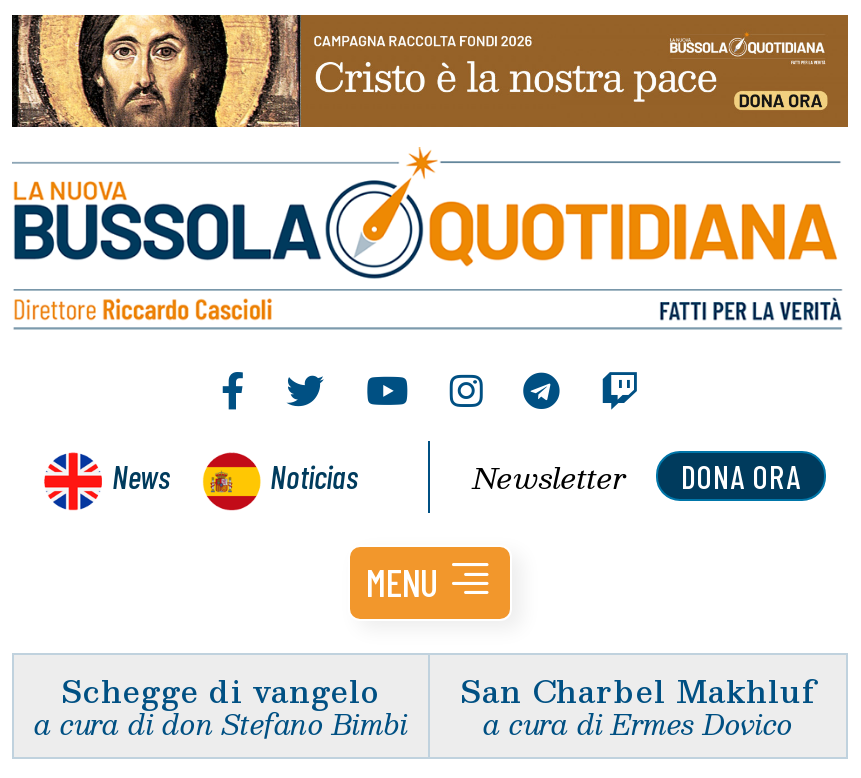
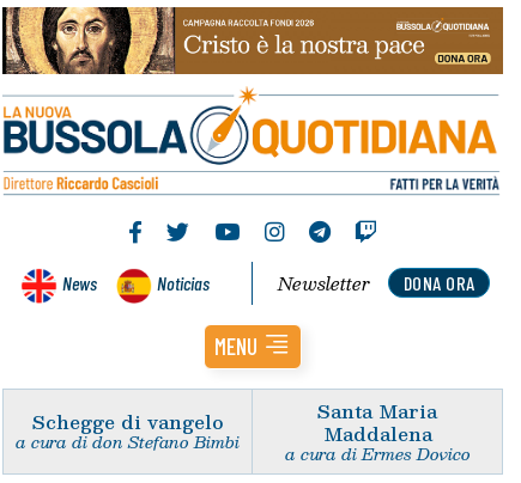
- San Charbel Makhluf
+ Santa Maria
+ Maddalena
